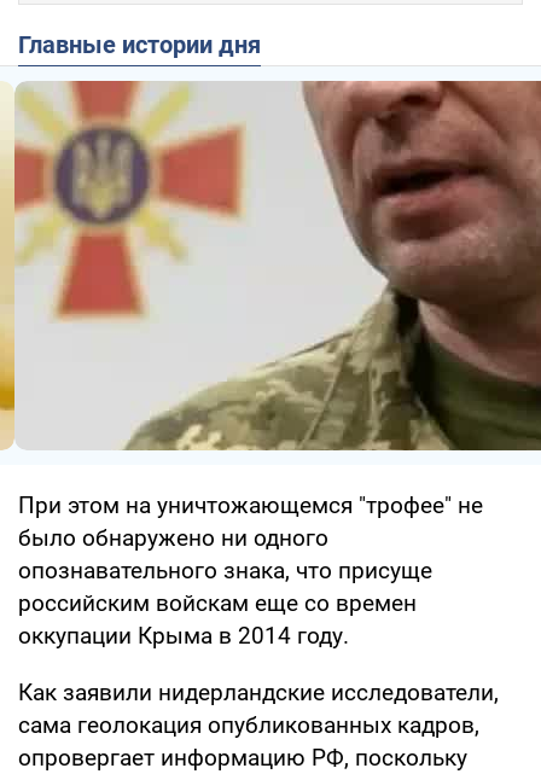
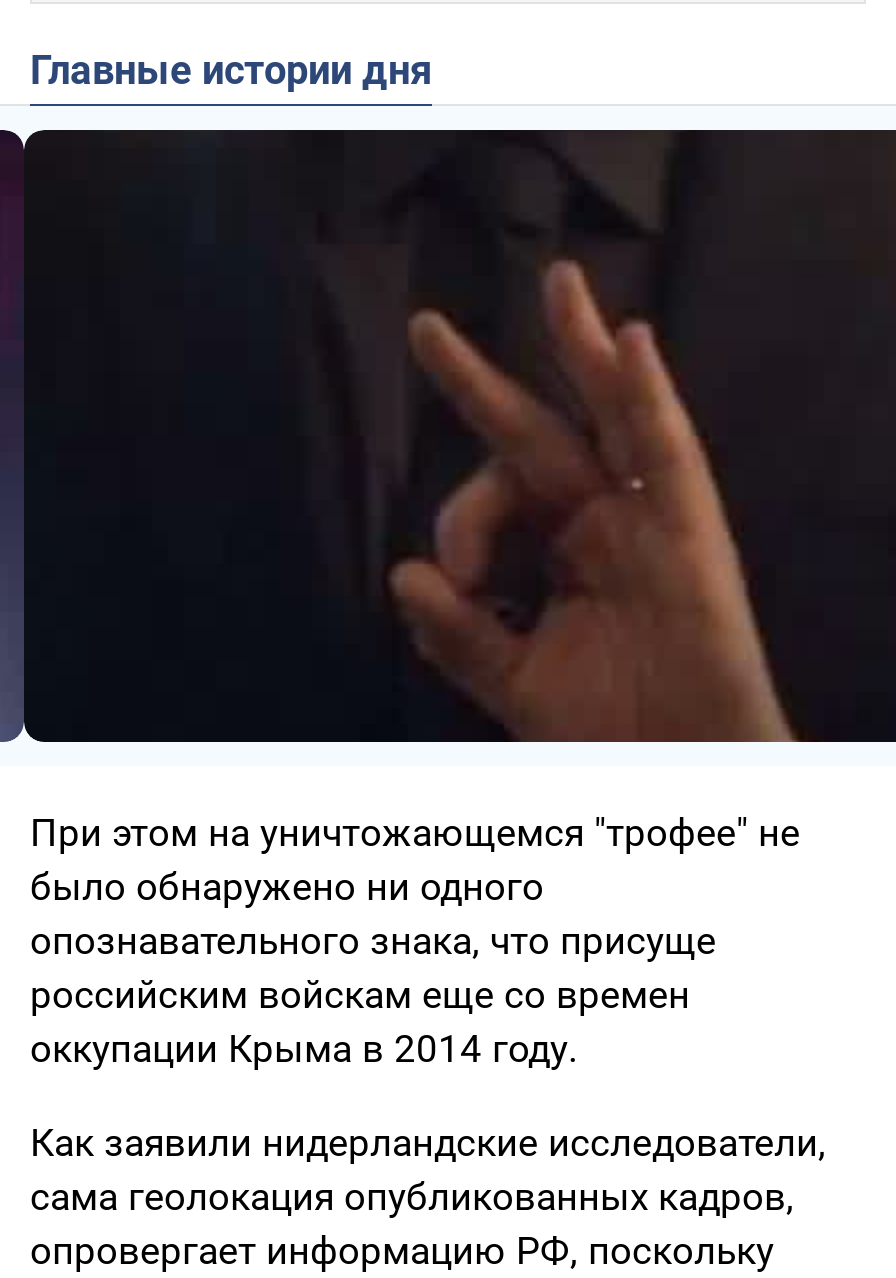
- [image]
+ [image]
